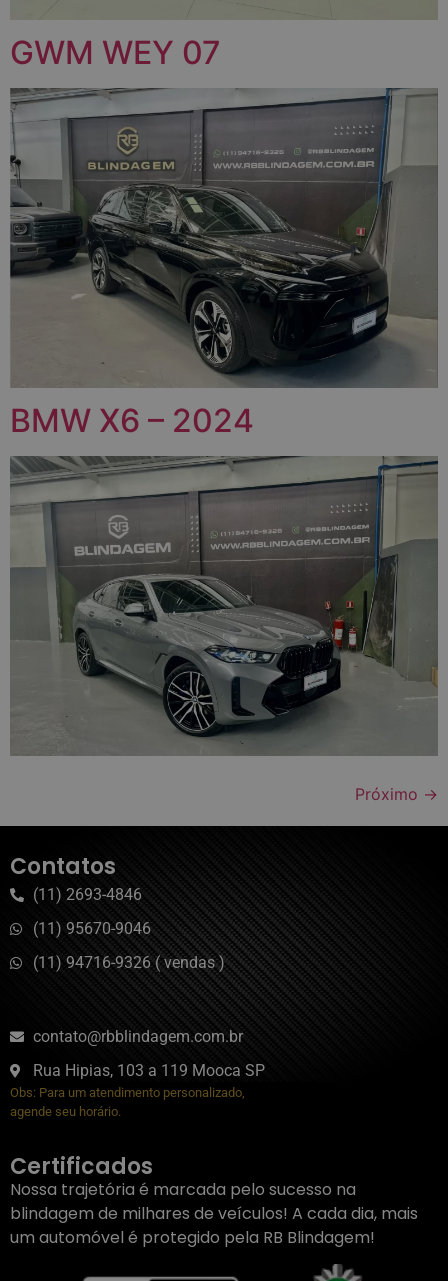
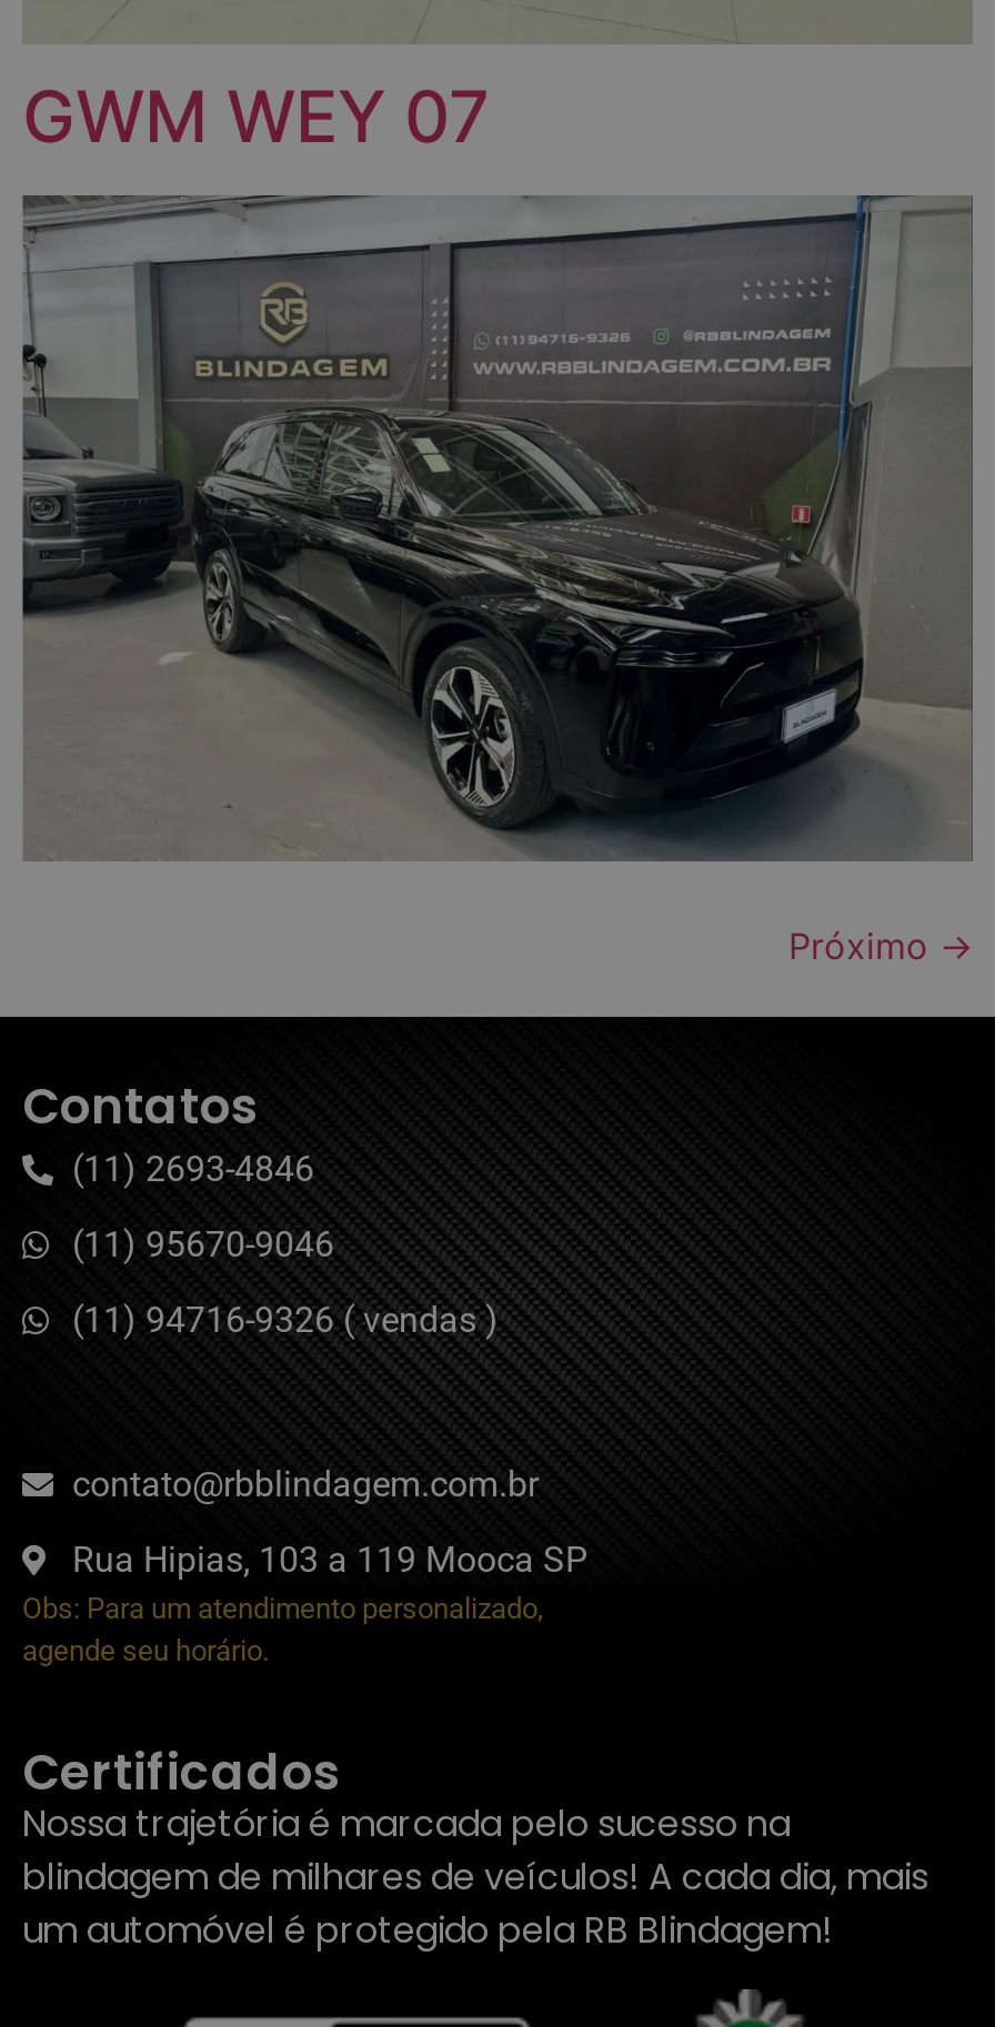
- BMW X6 – 2024

- [image]
